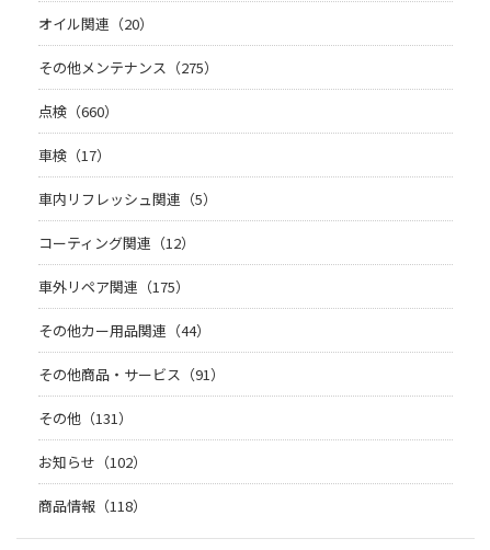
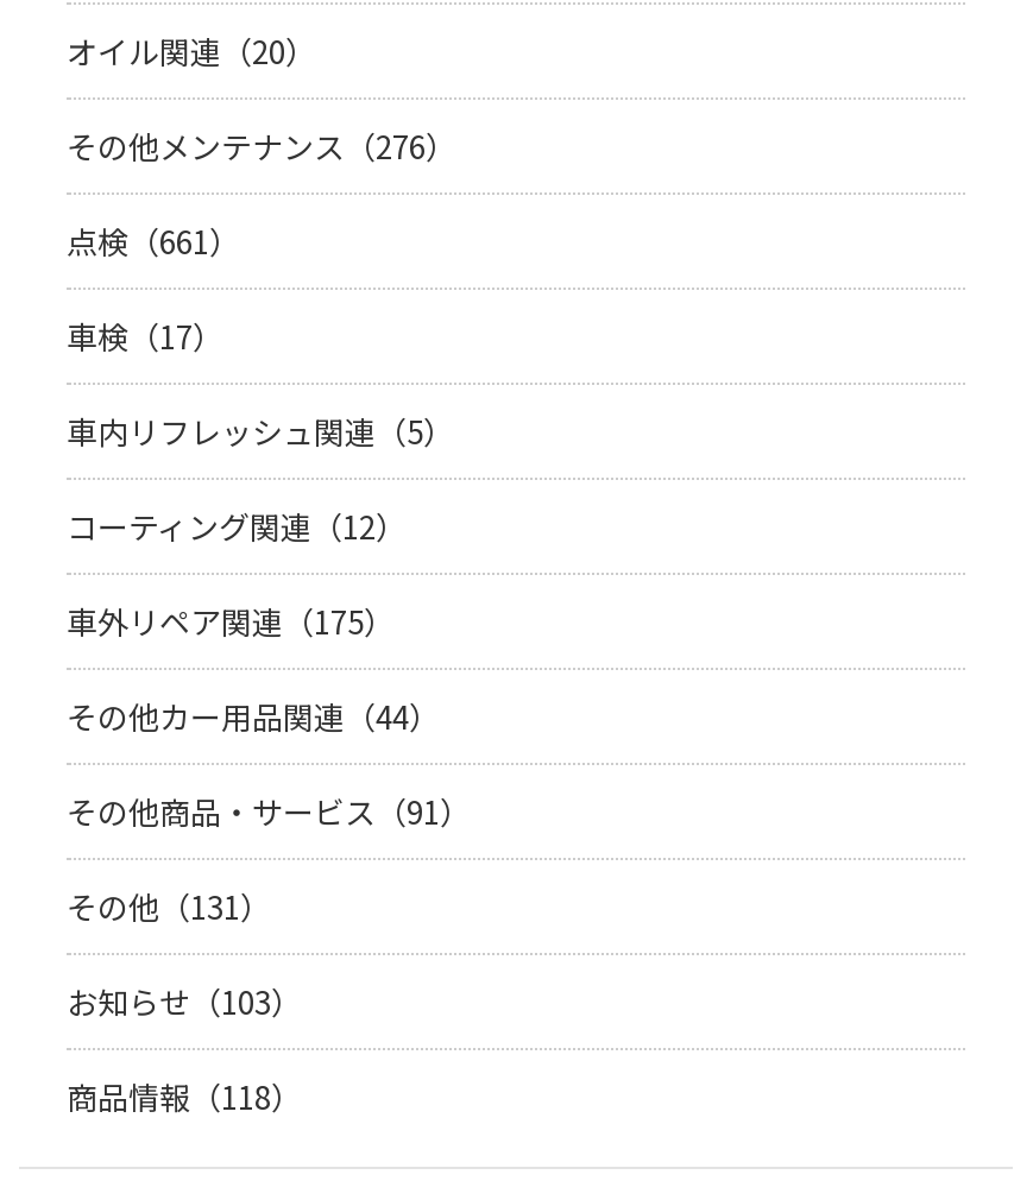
- その他メンテナンス（275）
+ その他メンテナンス（276）

- 点検（660）
+ 点検（661）

- お知らせ（102）
+ お知らせ（103）
